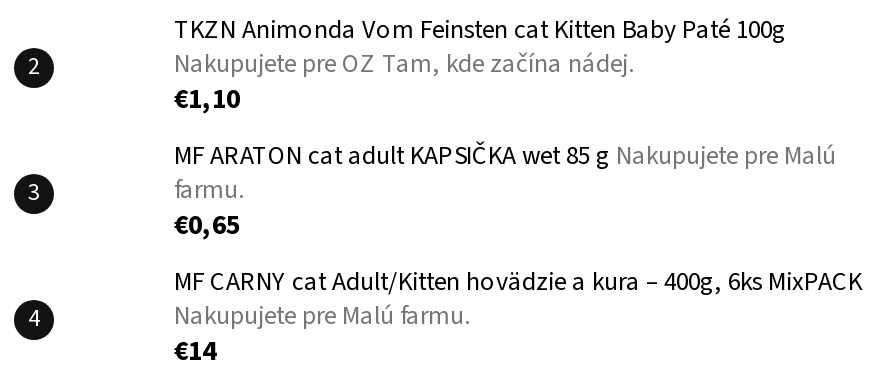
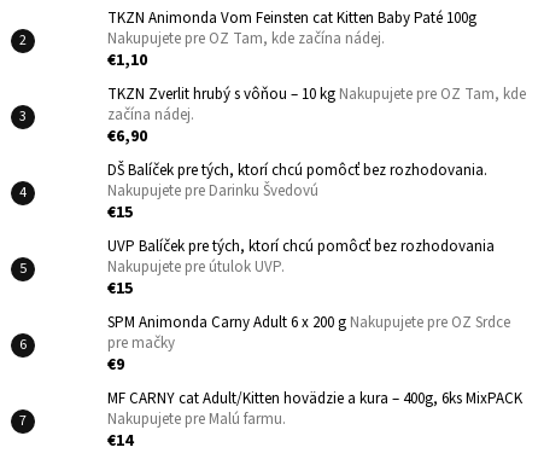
- MF ARATON cat adult KAPSIČKA wet 85 g Nakupujete pre Malú
- farmu.
- €0,65
+ TKZN Zverlit hrubý s vôňou – 10 kg Nakupujete pre OZ Tam, kde
+ začína nádej.
+ €6,90
+ DŠ Balíček pre tých, ktorí chcú pomôcť bez rozhodovania.
+ Nakupujete pre Darinku Švedovú
+ €15
+ UVP Balíček pre tých, ktorí chcú pomôcť bez rozhodovania
+ Nakupujete pre útulok UVP.
+ €15
+ SPM Animonda Carny Adult 6 x 200 g Nakupujete pre OZ Srdce
+ pre mačky
+ €9
